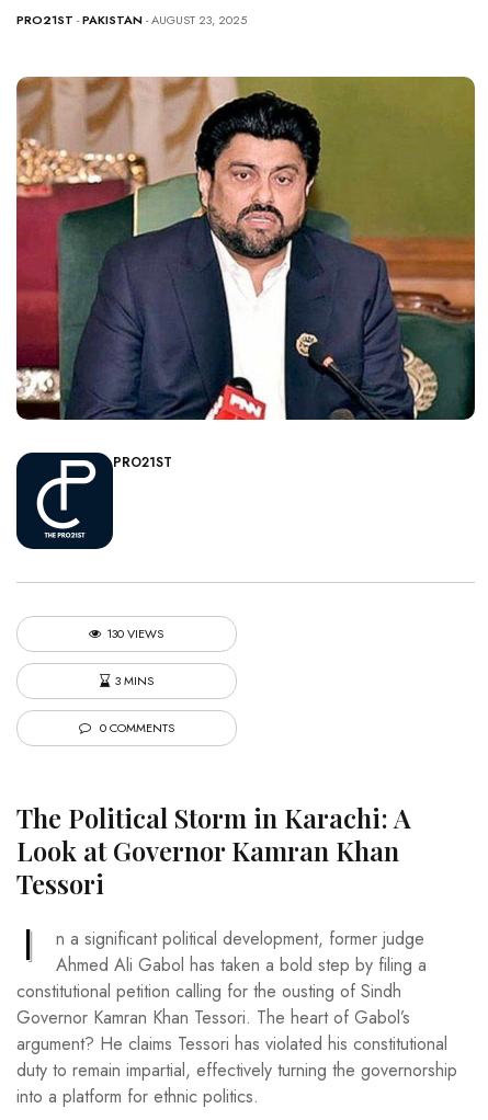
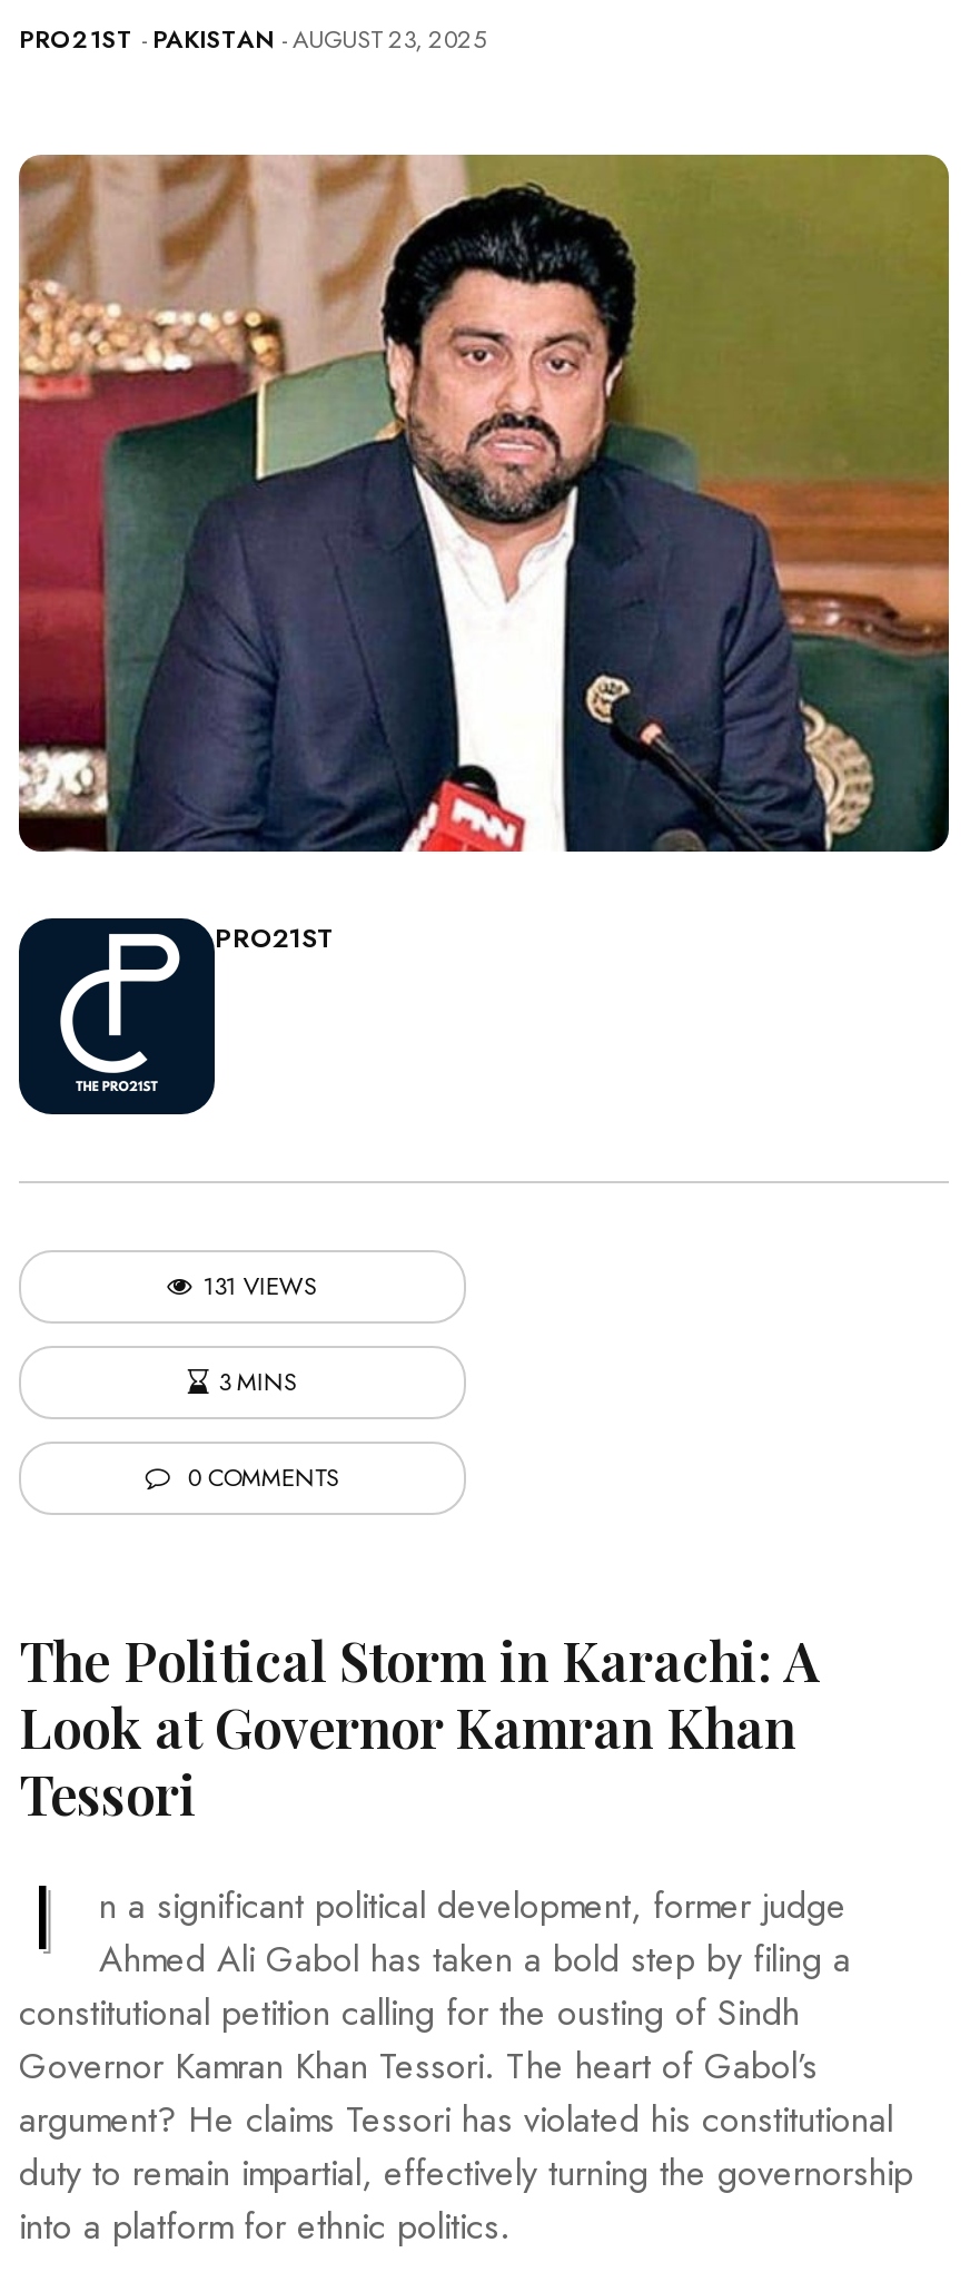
- 130 VIEWS
+ 131 VIEWS
